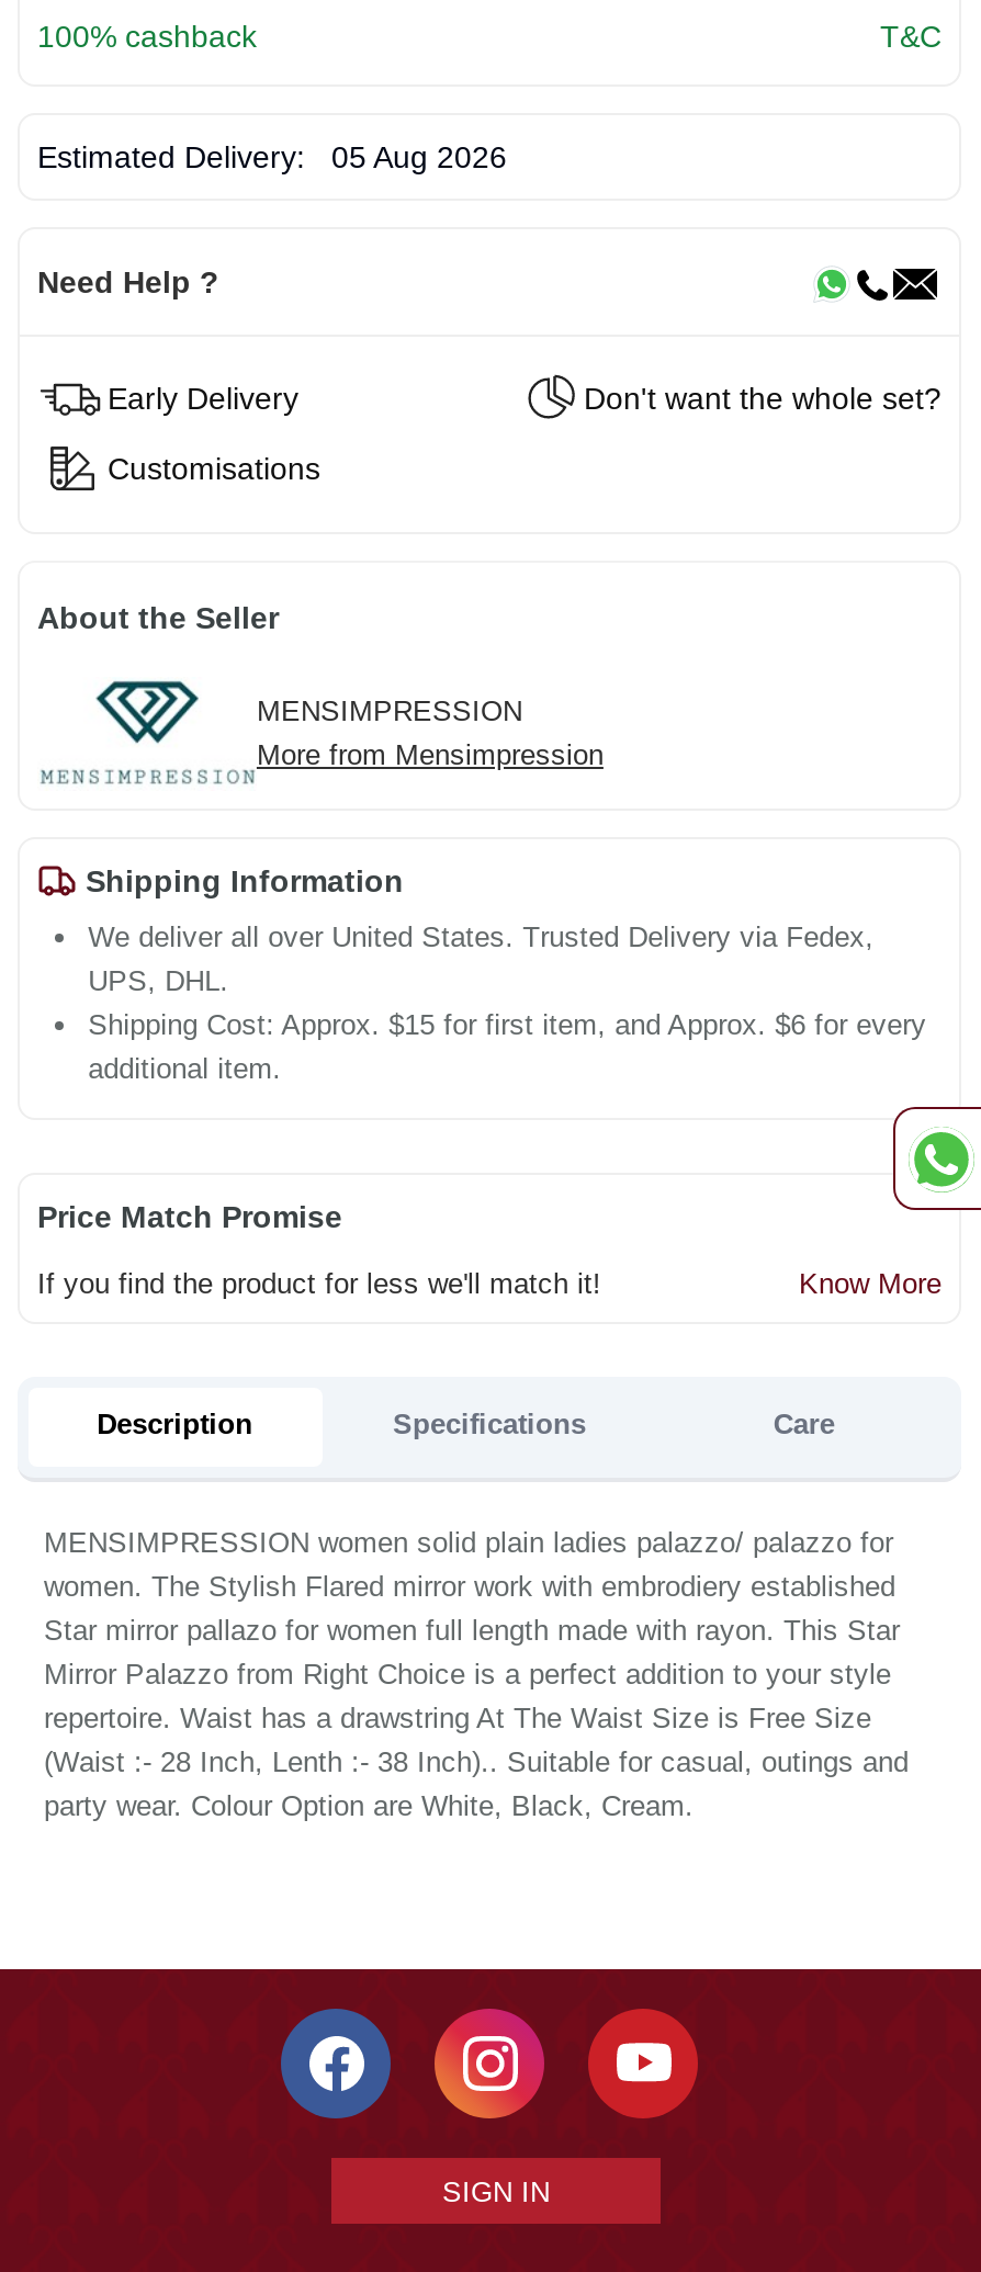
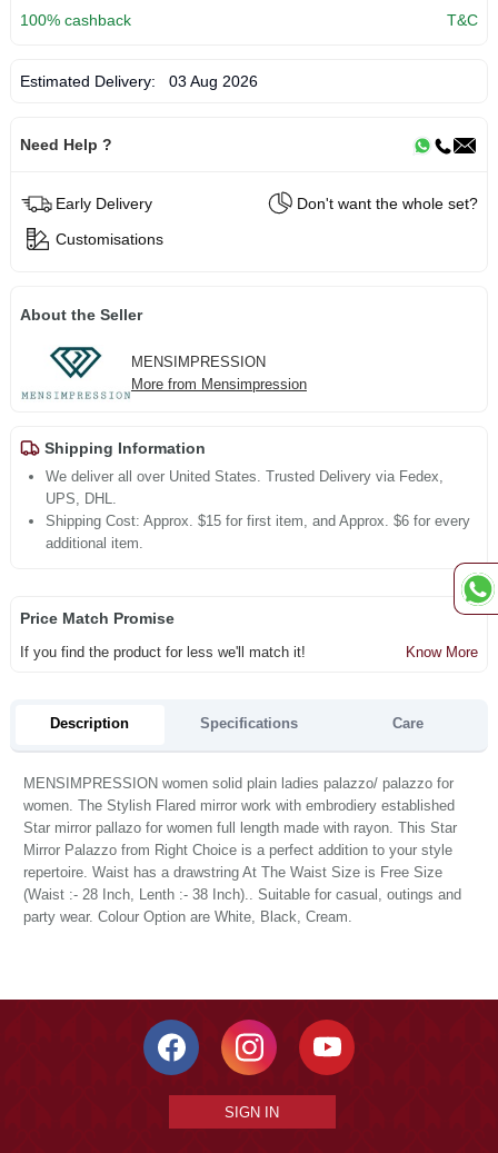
- Estimated Delivery: 05 Aug 2026
+ Estimated Delivery: 03 Aug 2026
